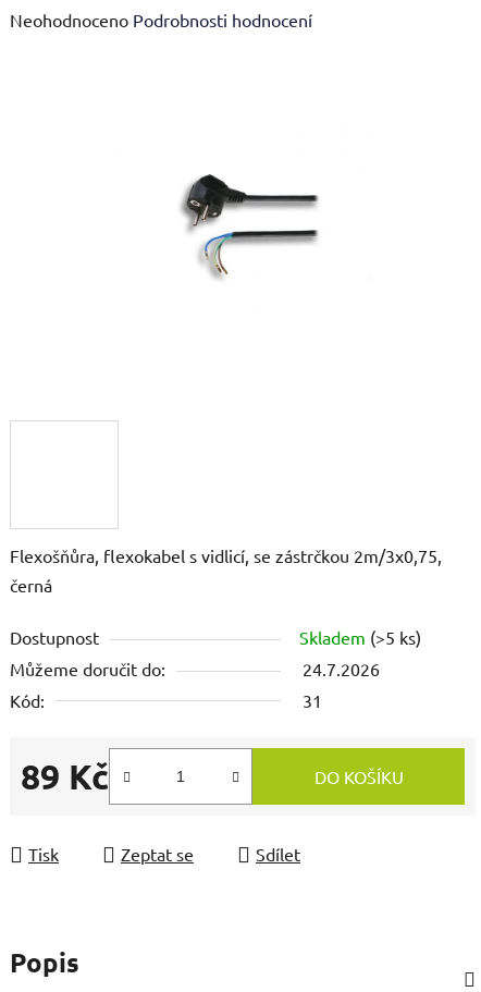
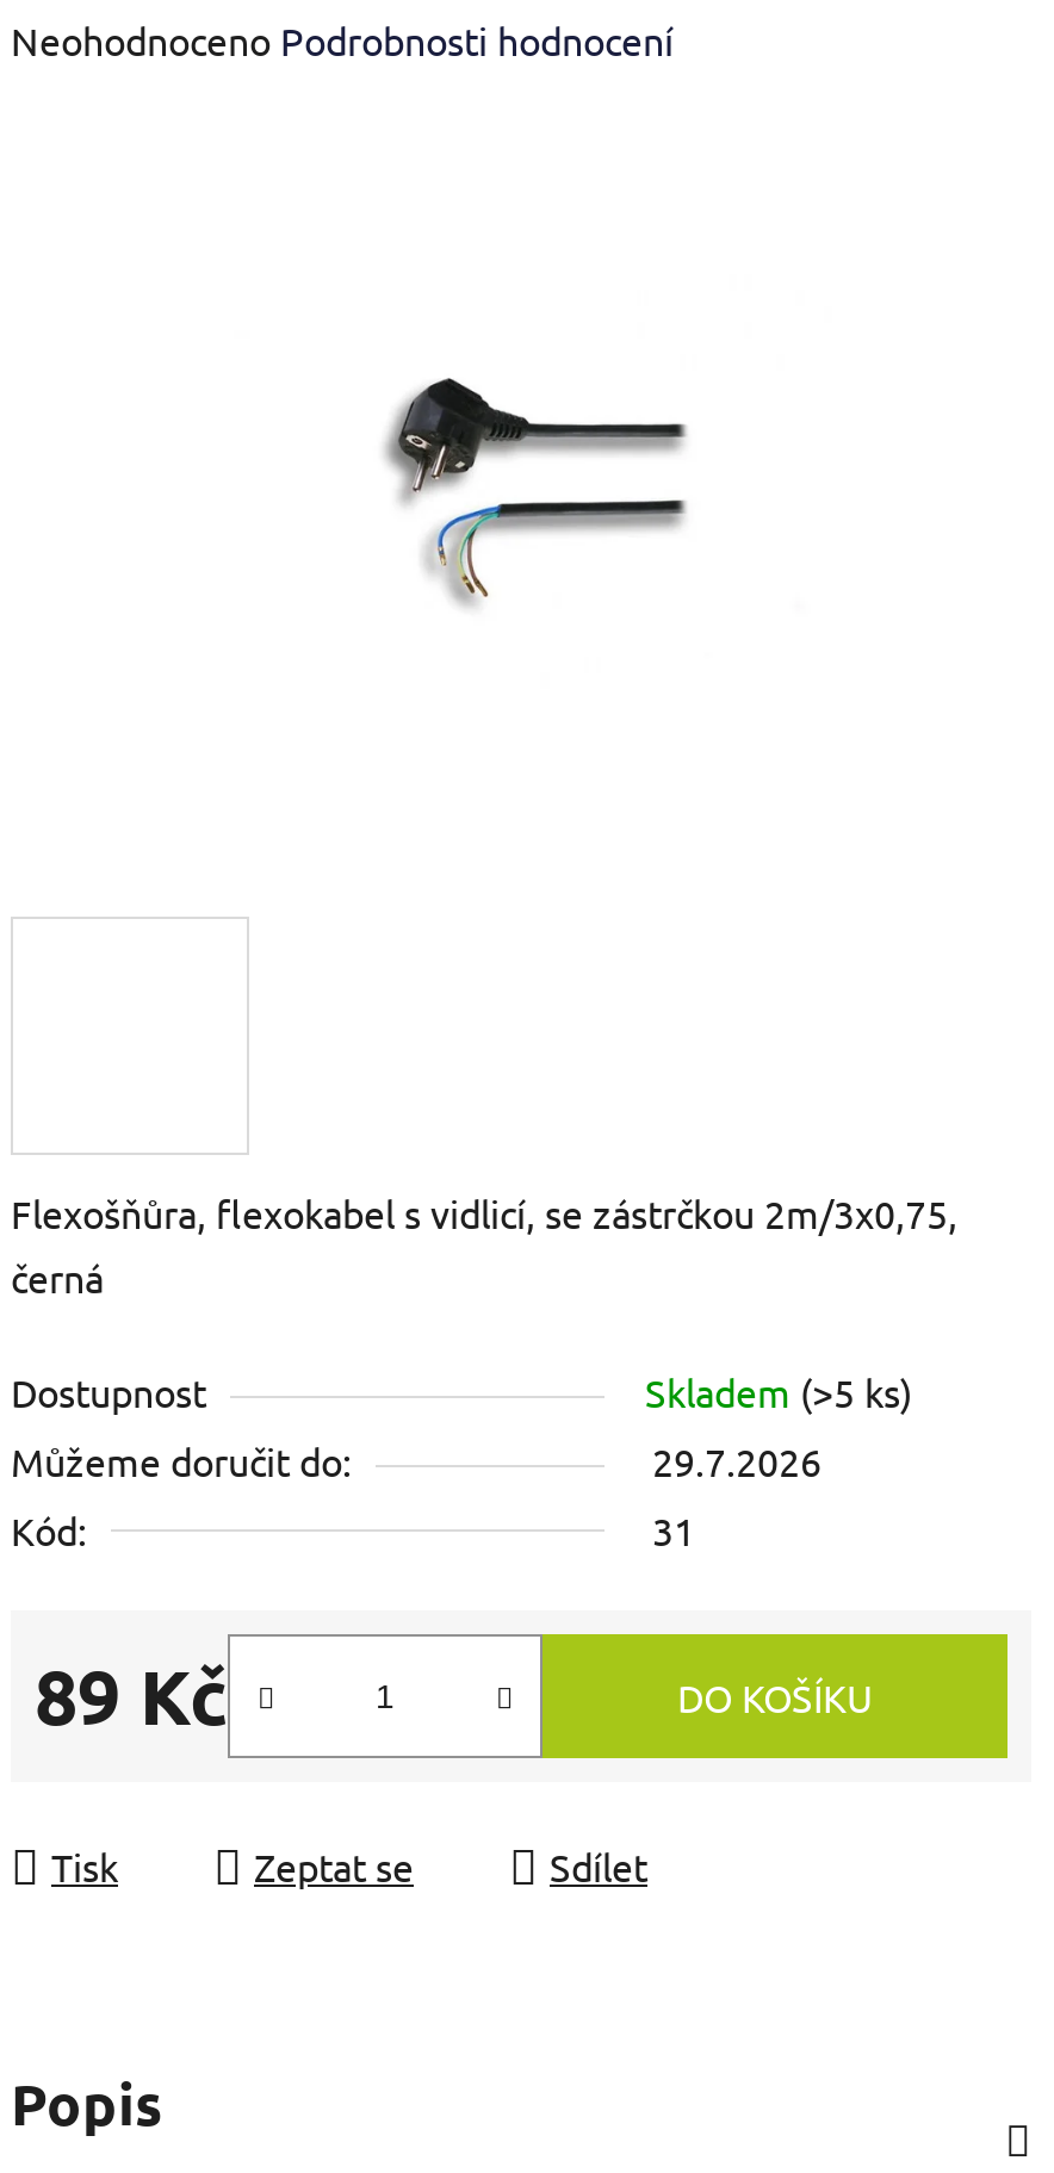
- 24.7.2026
+ 29.7.2026
